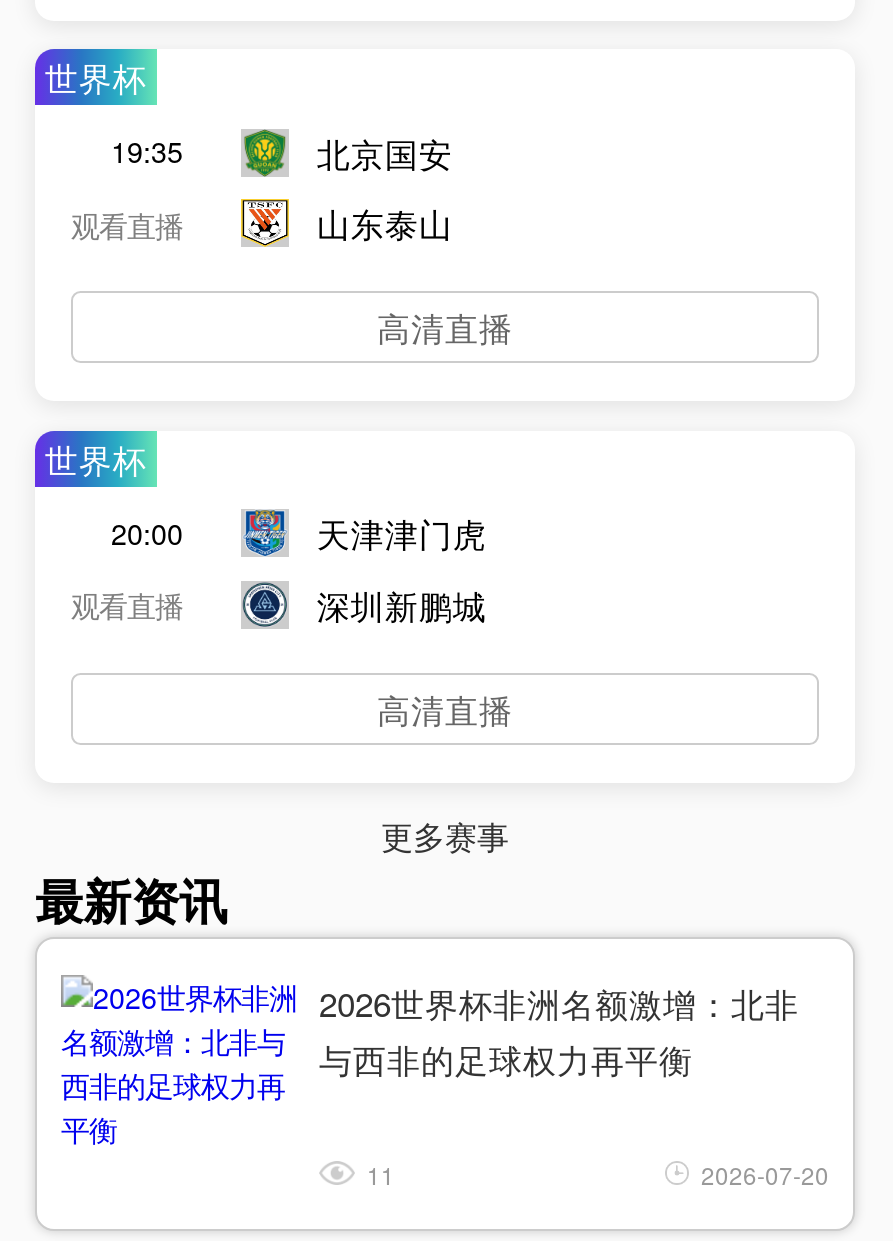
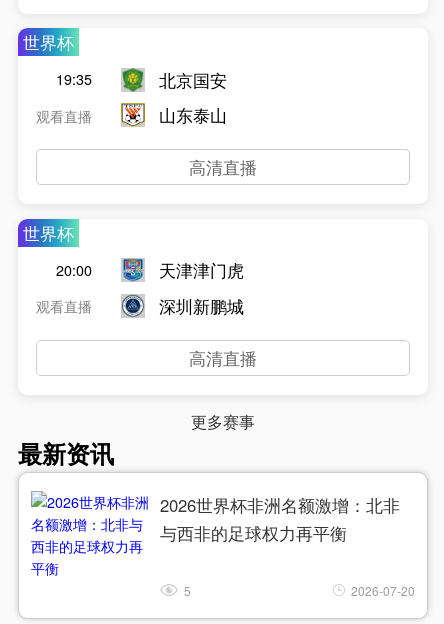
- 11
+ 5
